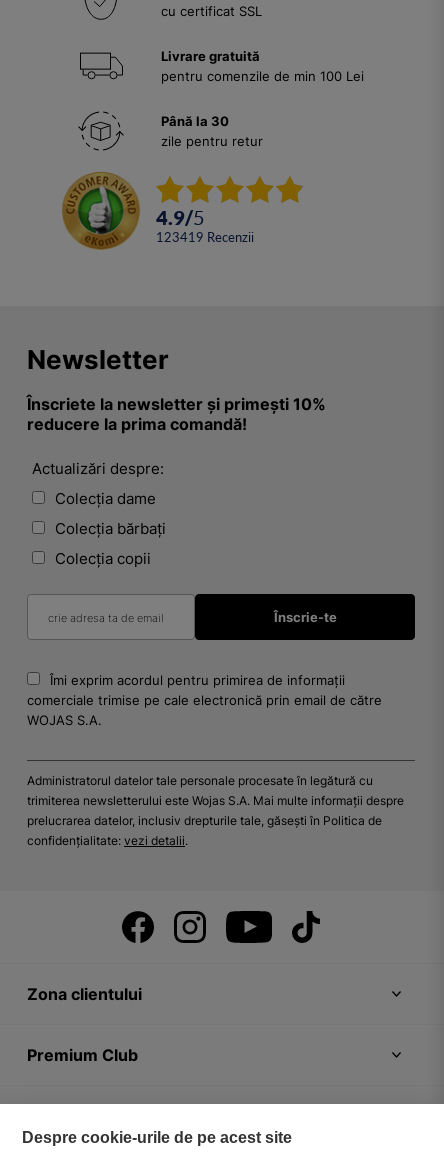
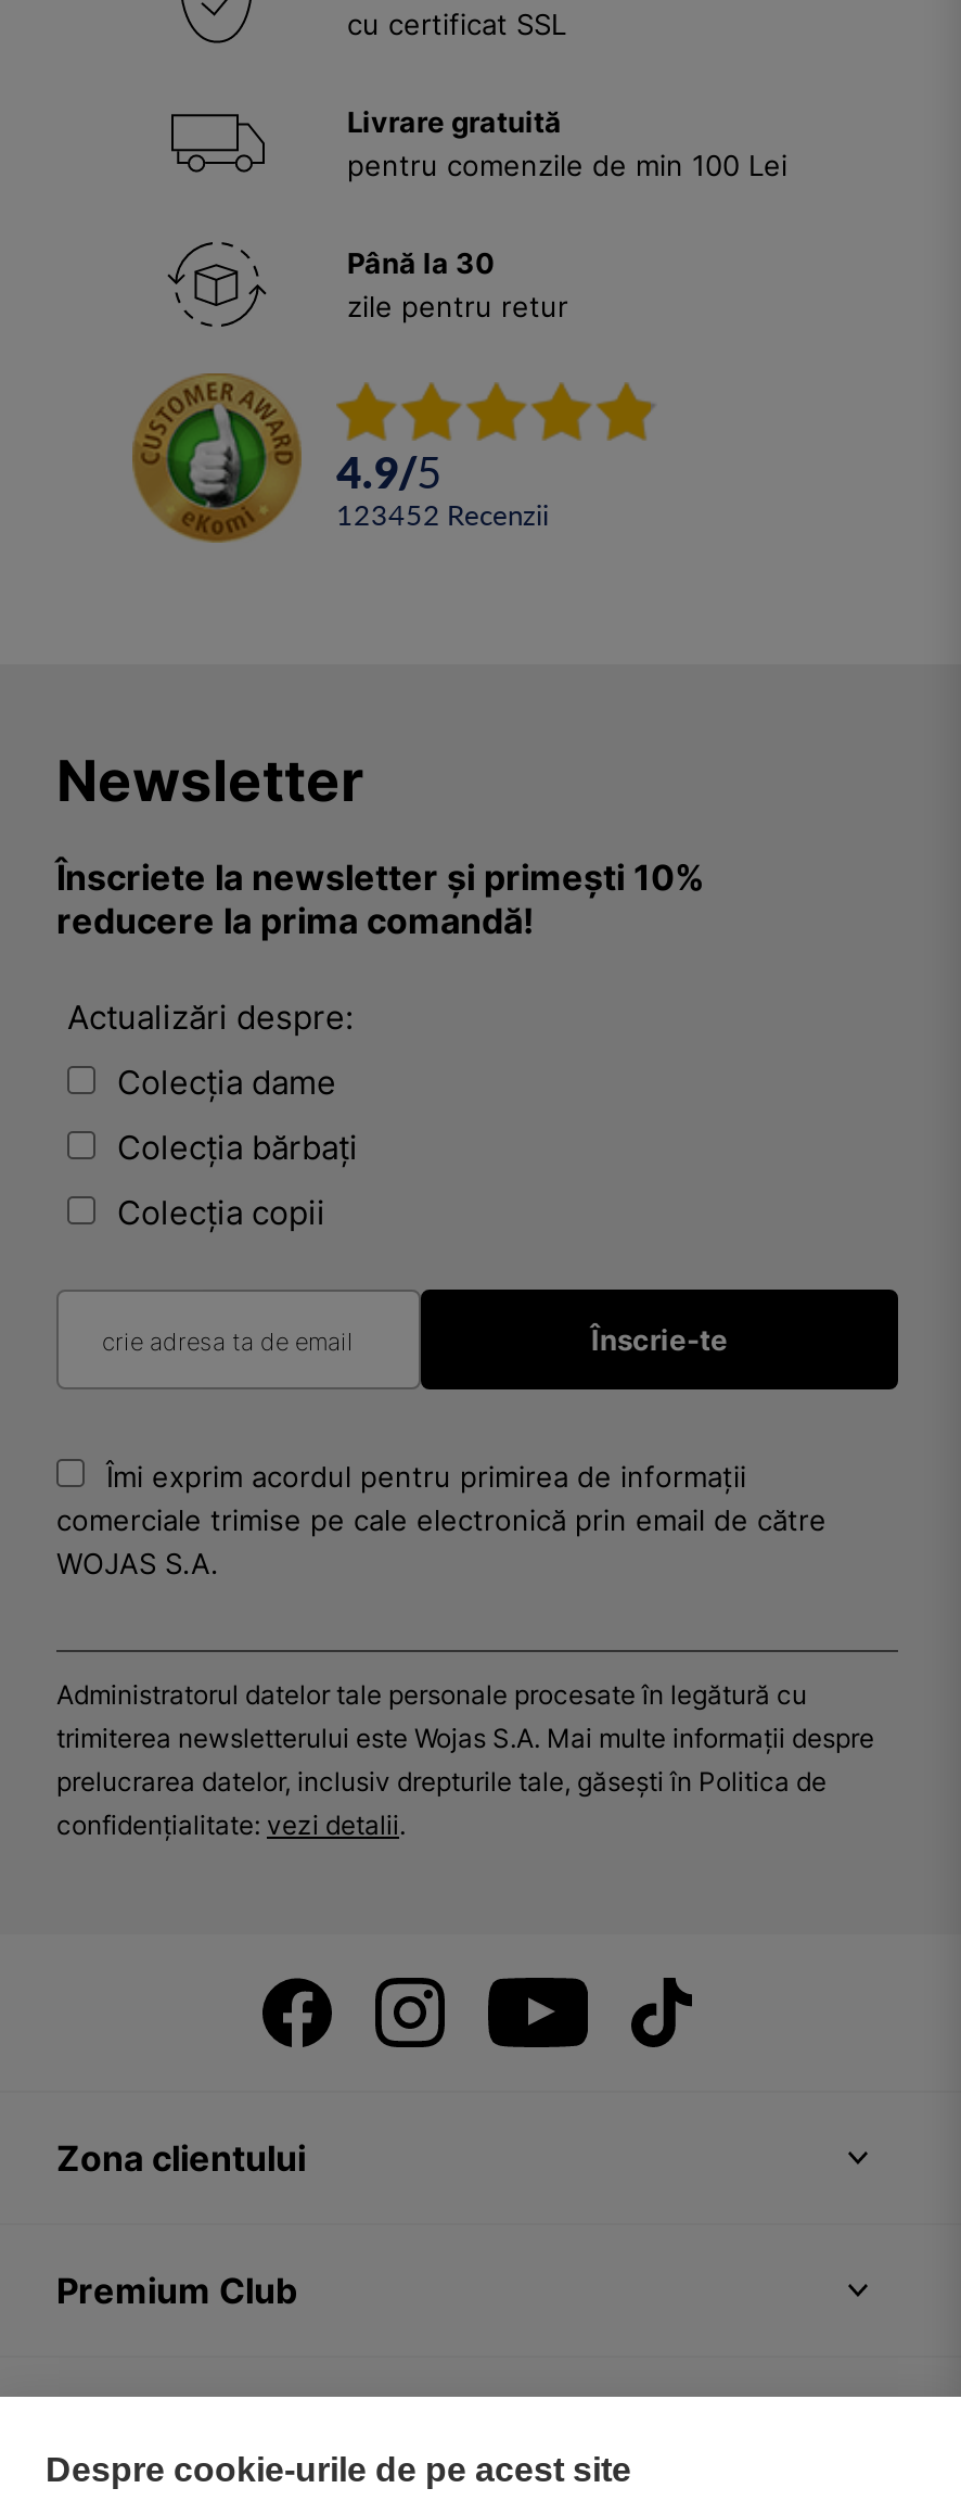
- 123419 Recenzii
+ 123452 Recenzii
